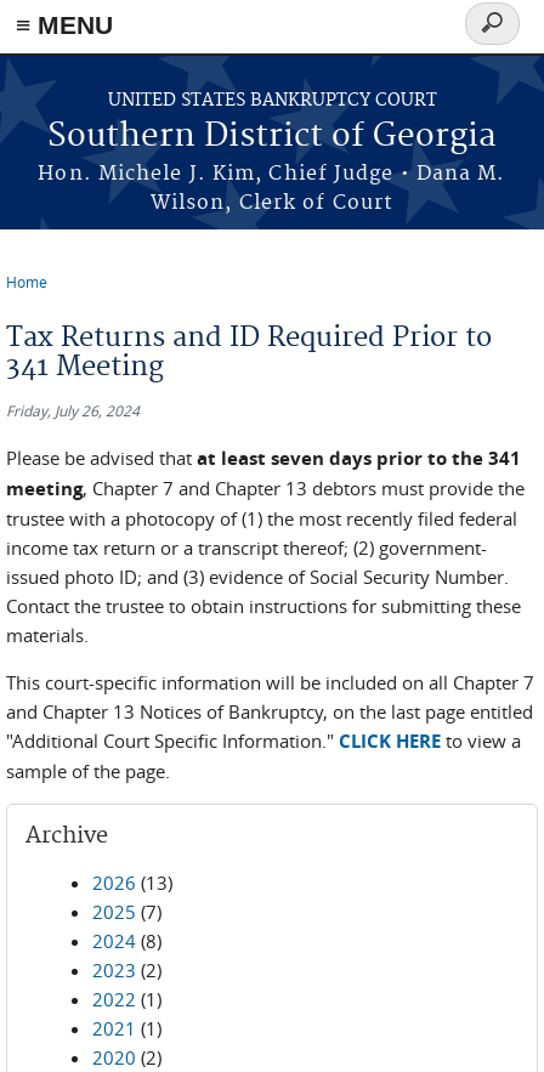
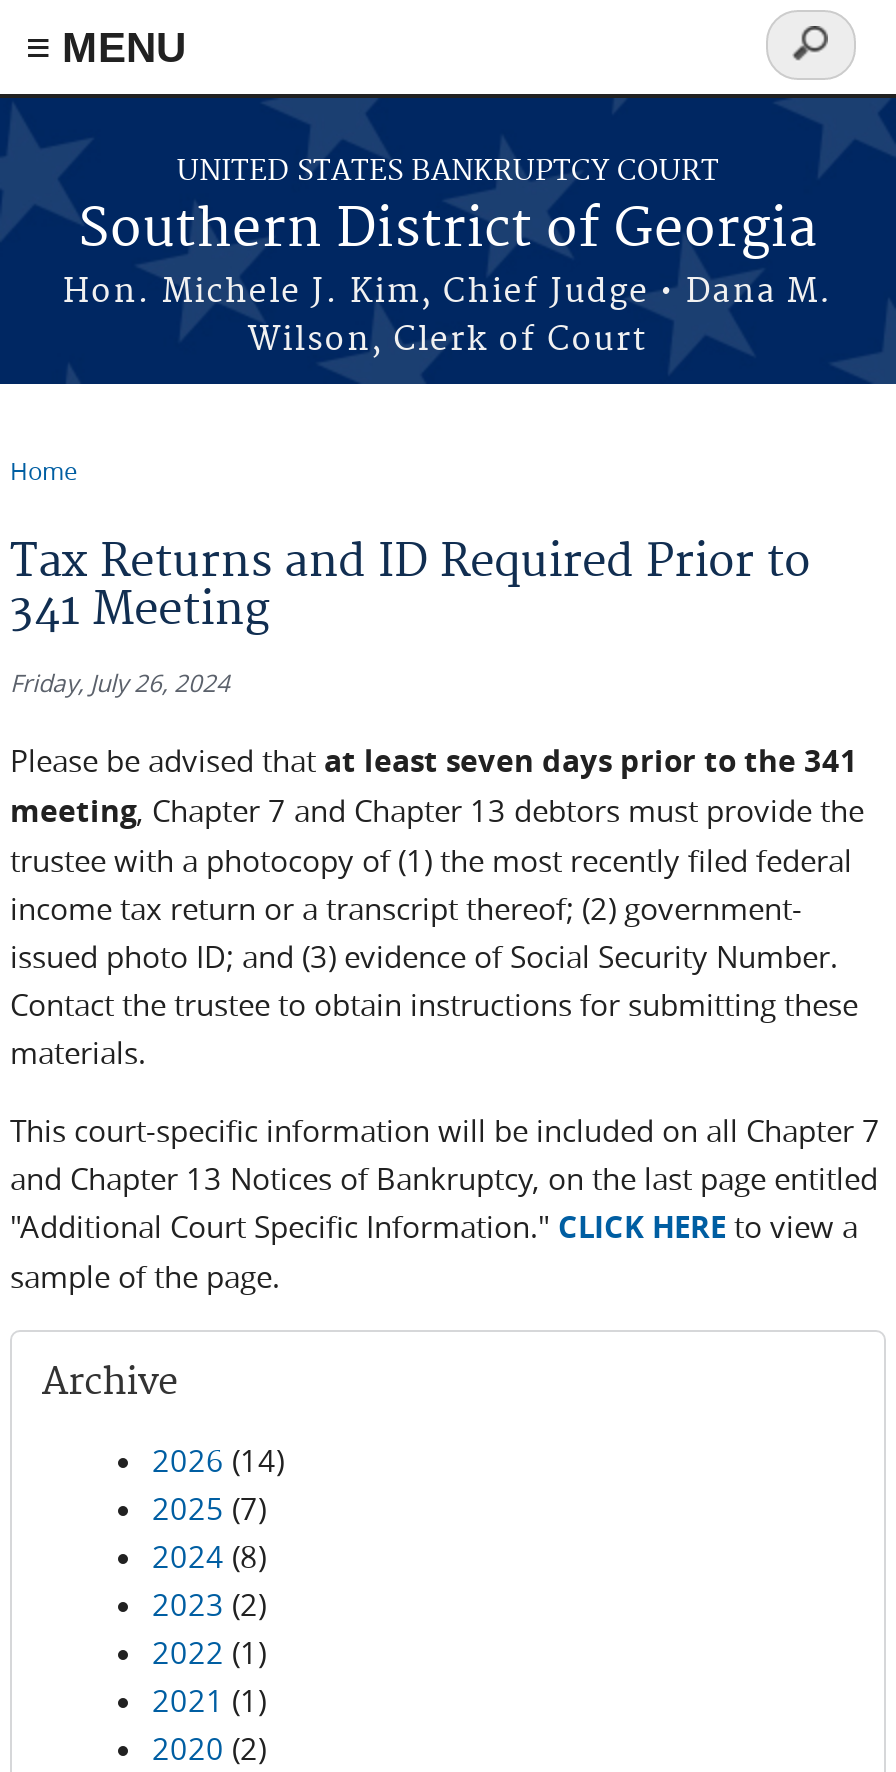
- 2026 (13)
+ 2026 (14)
